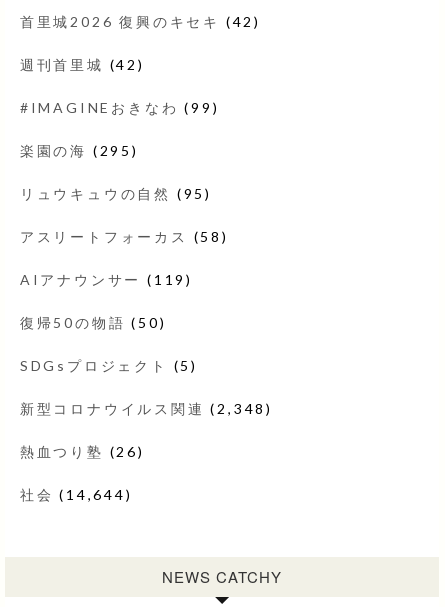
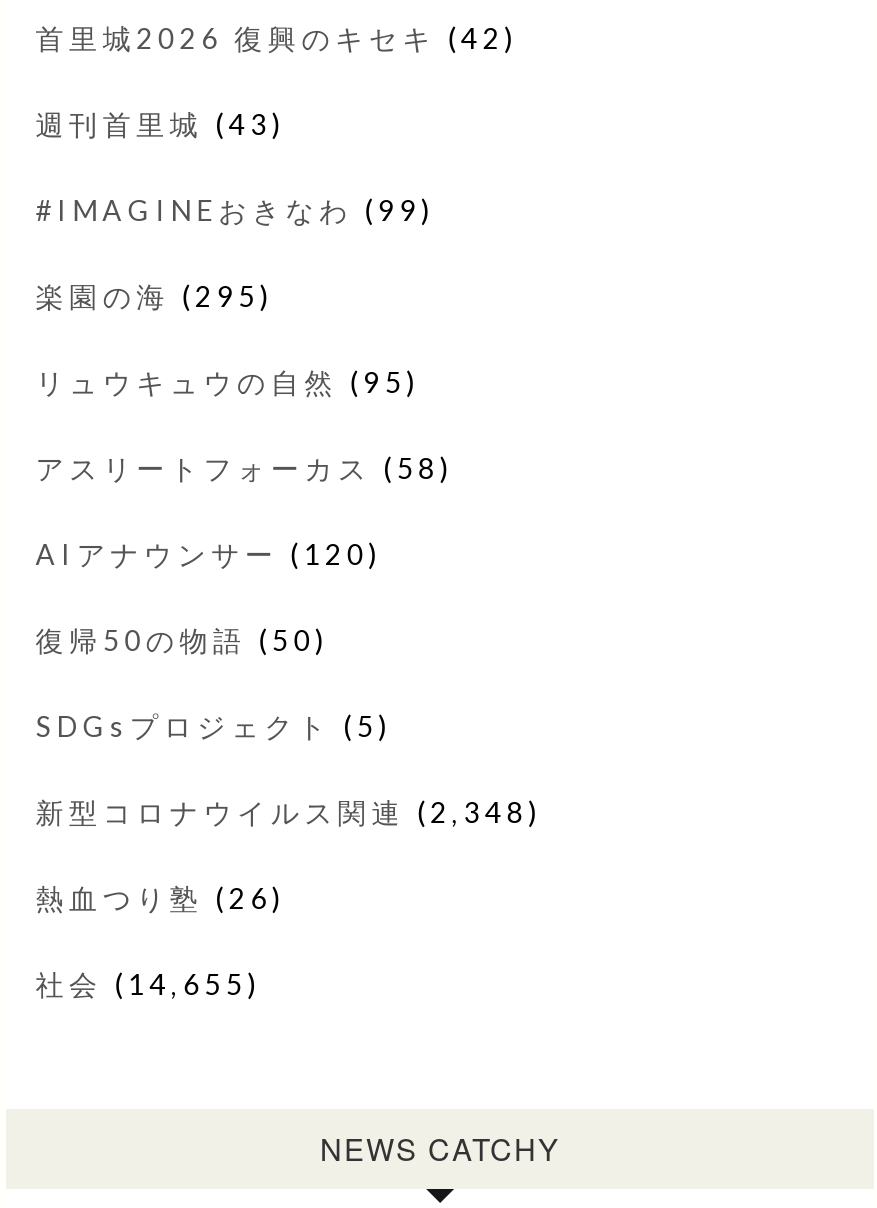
- 週刊首里城(42)
+ 週刊首里城(43)

- AIアナウンサー(119)
+ AIアナウンサー(120)

- 社会(14,644)
+ 社会(14,655)
